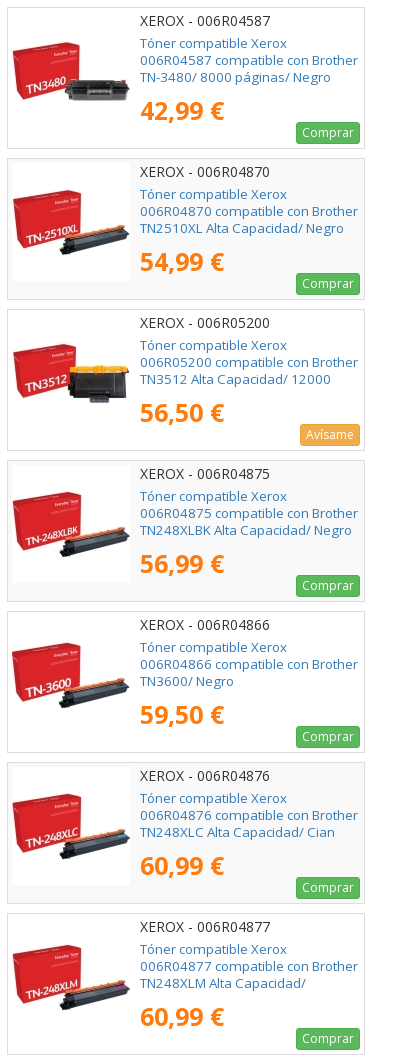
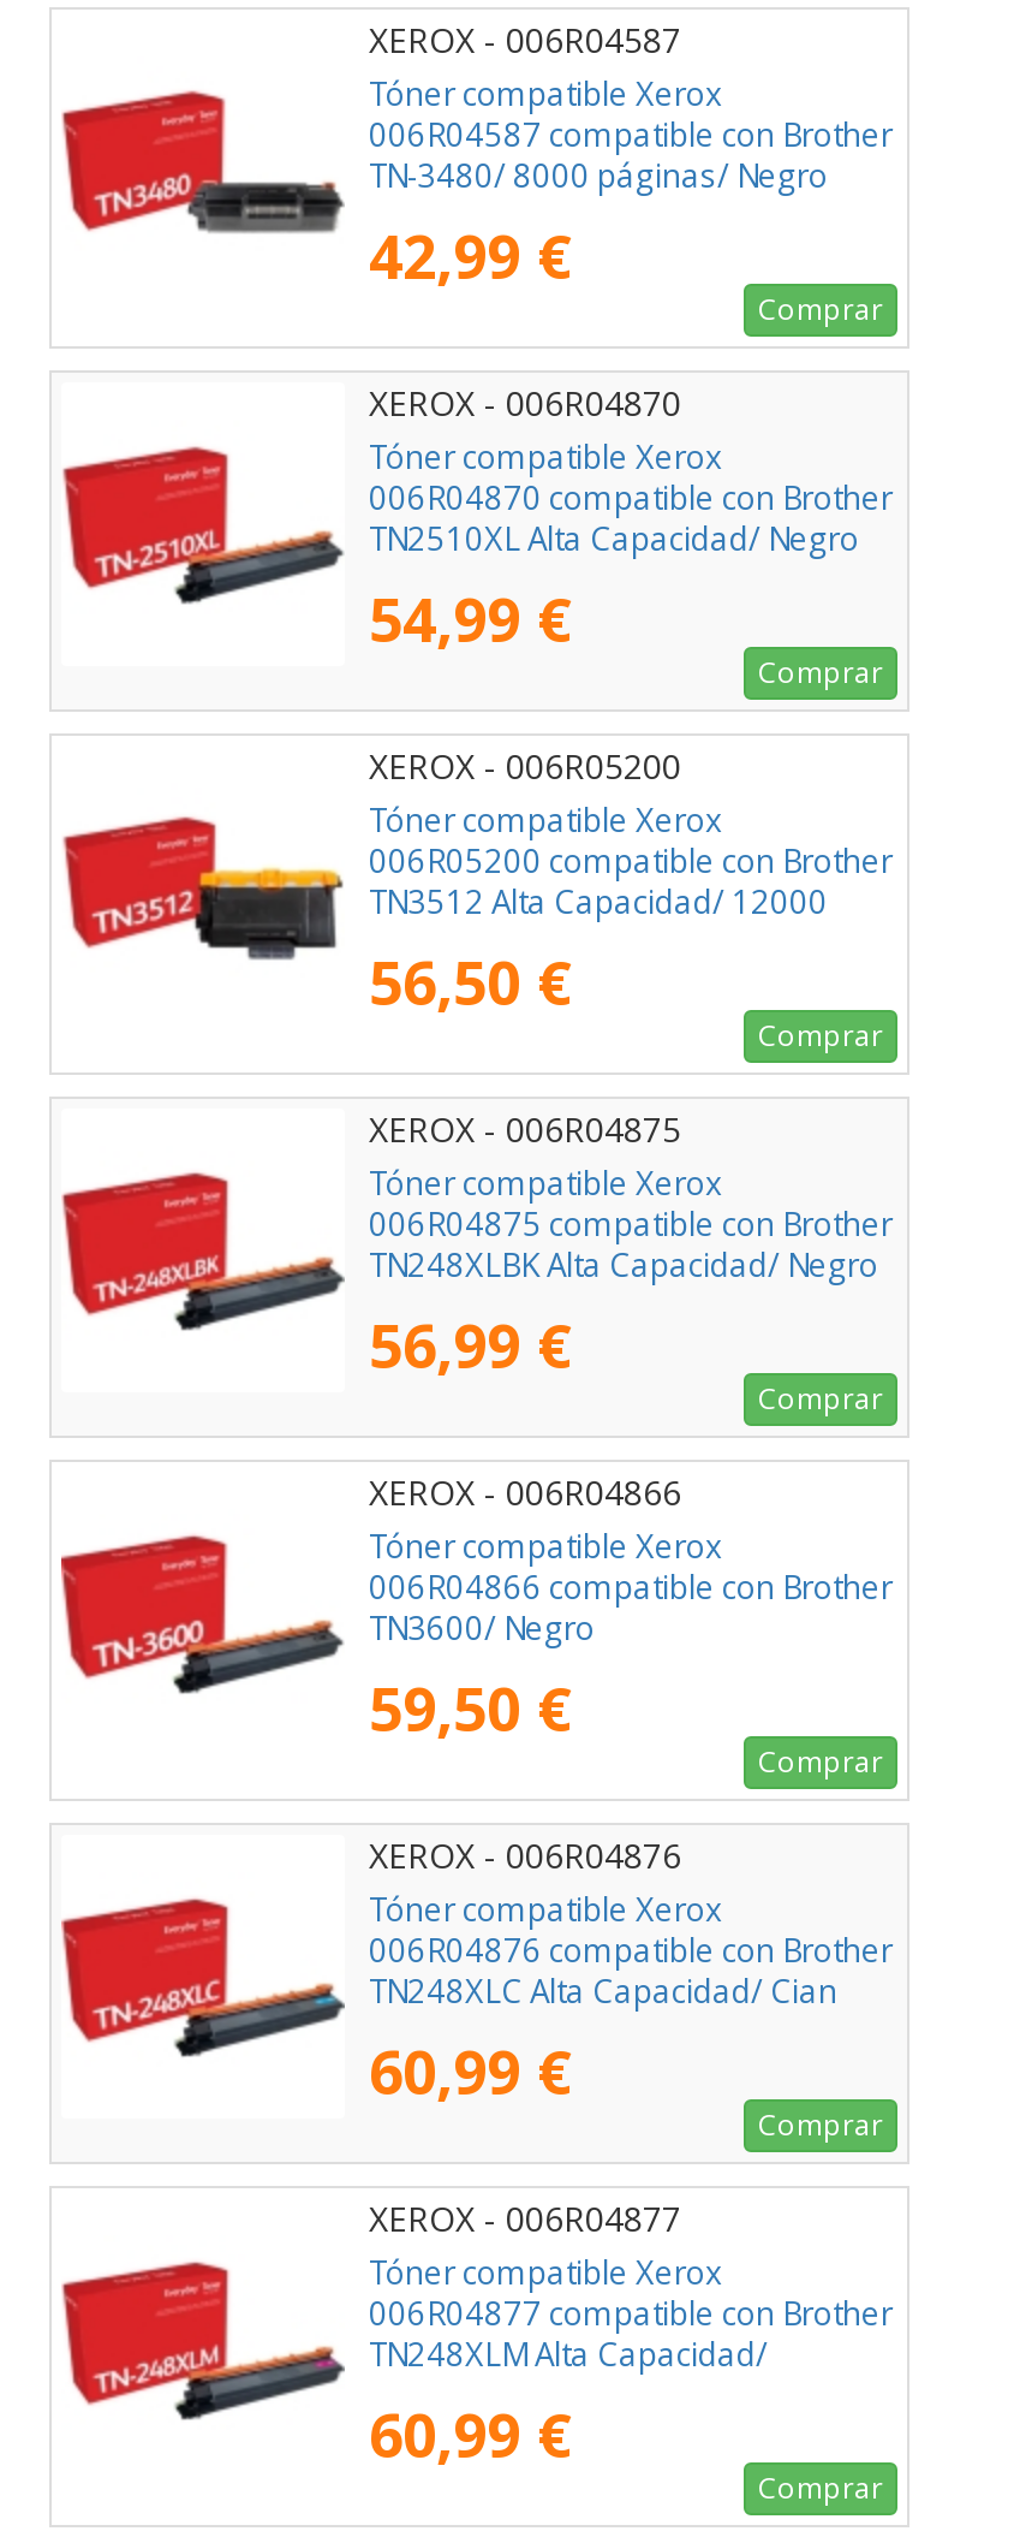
- Avísame
+ Comprar
